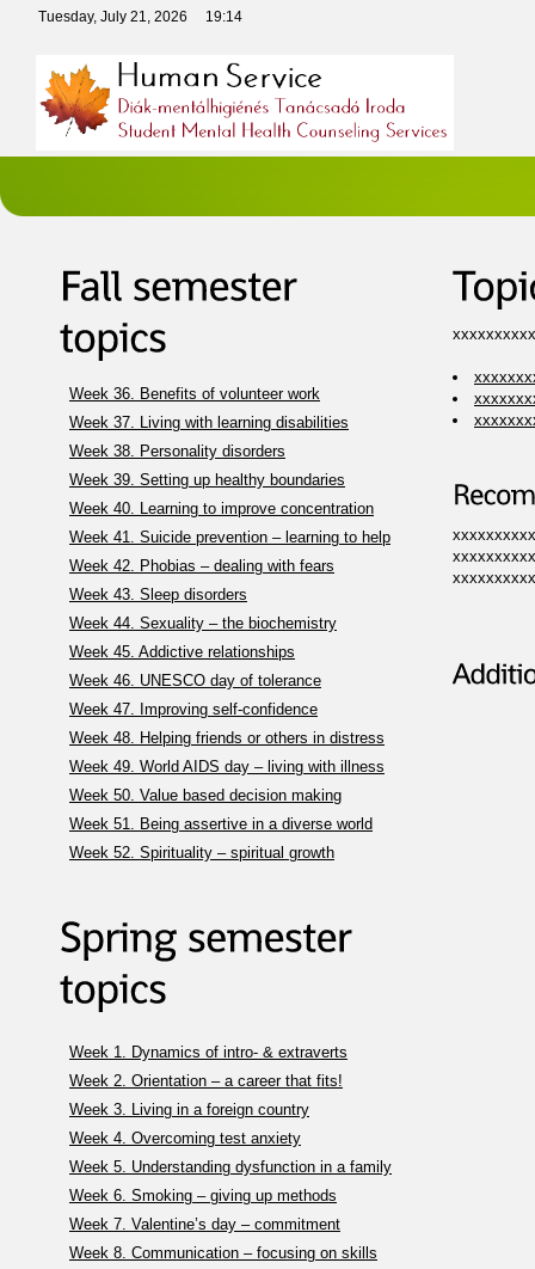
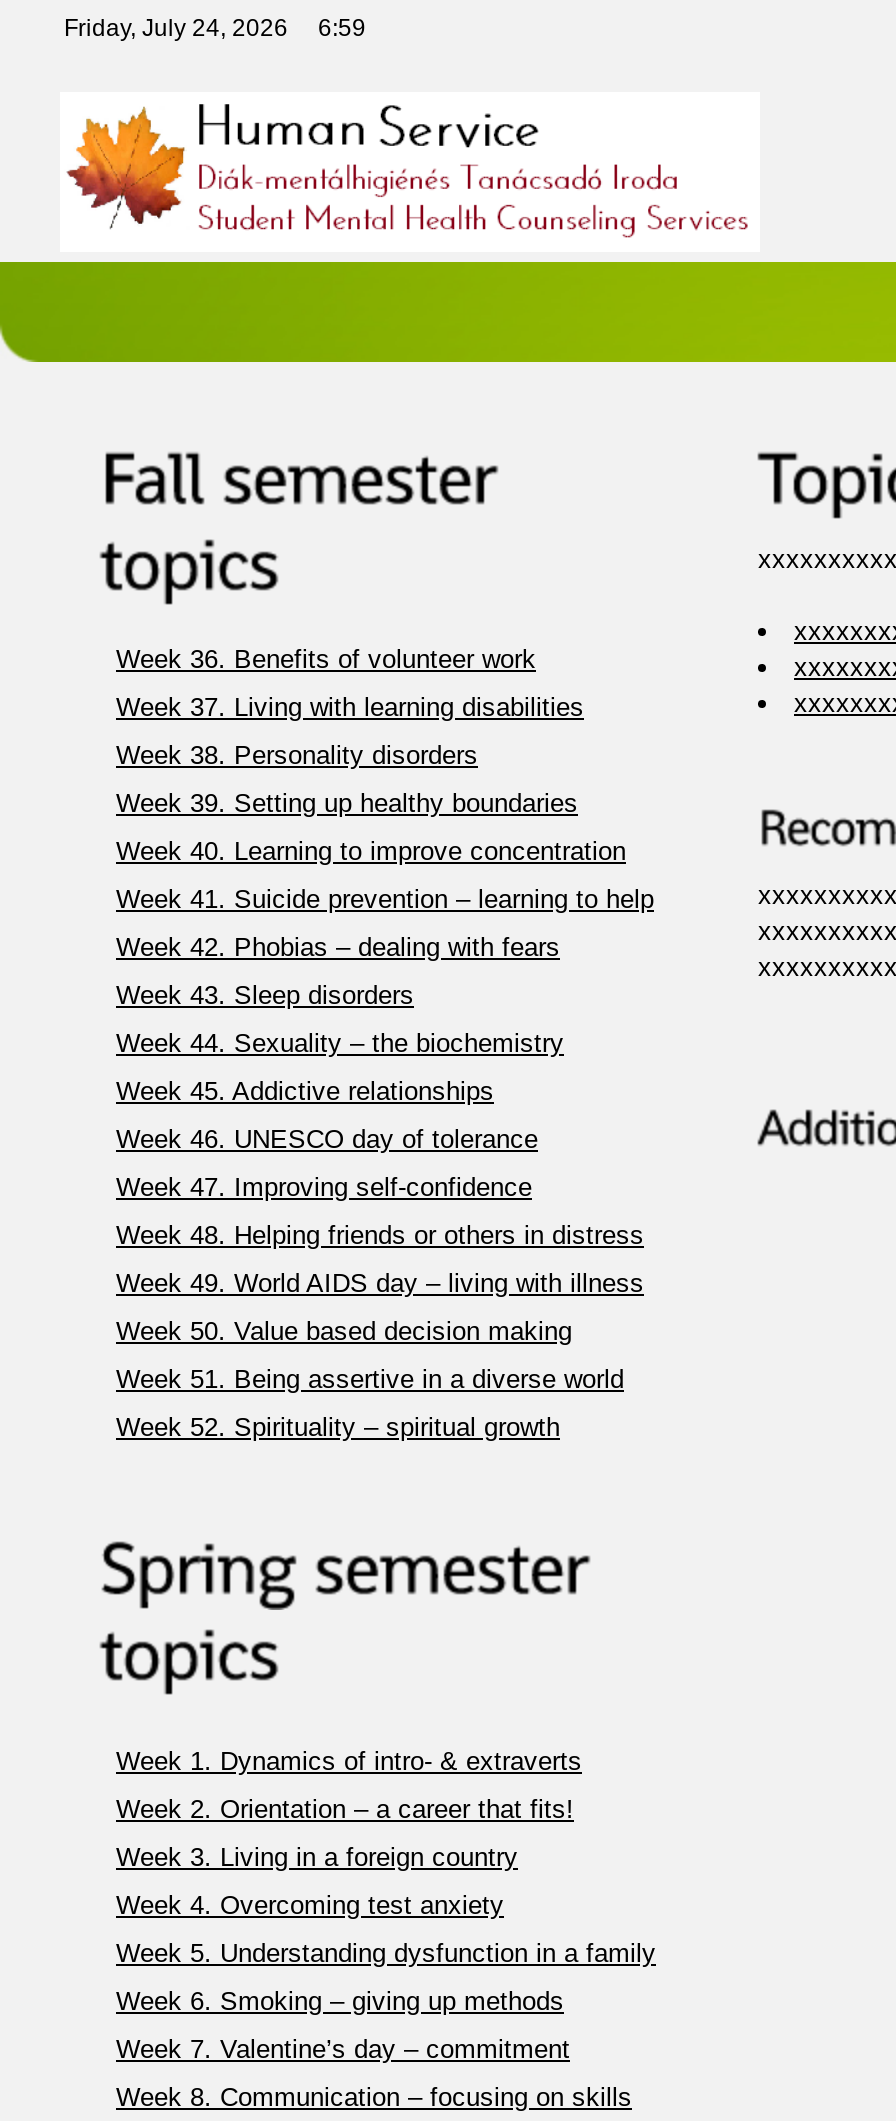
- Tuesday, July 21, 2026 19:14
+ Friday, July 24, 2026 6:59
